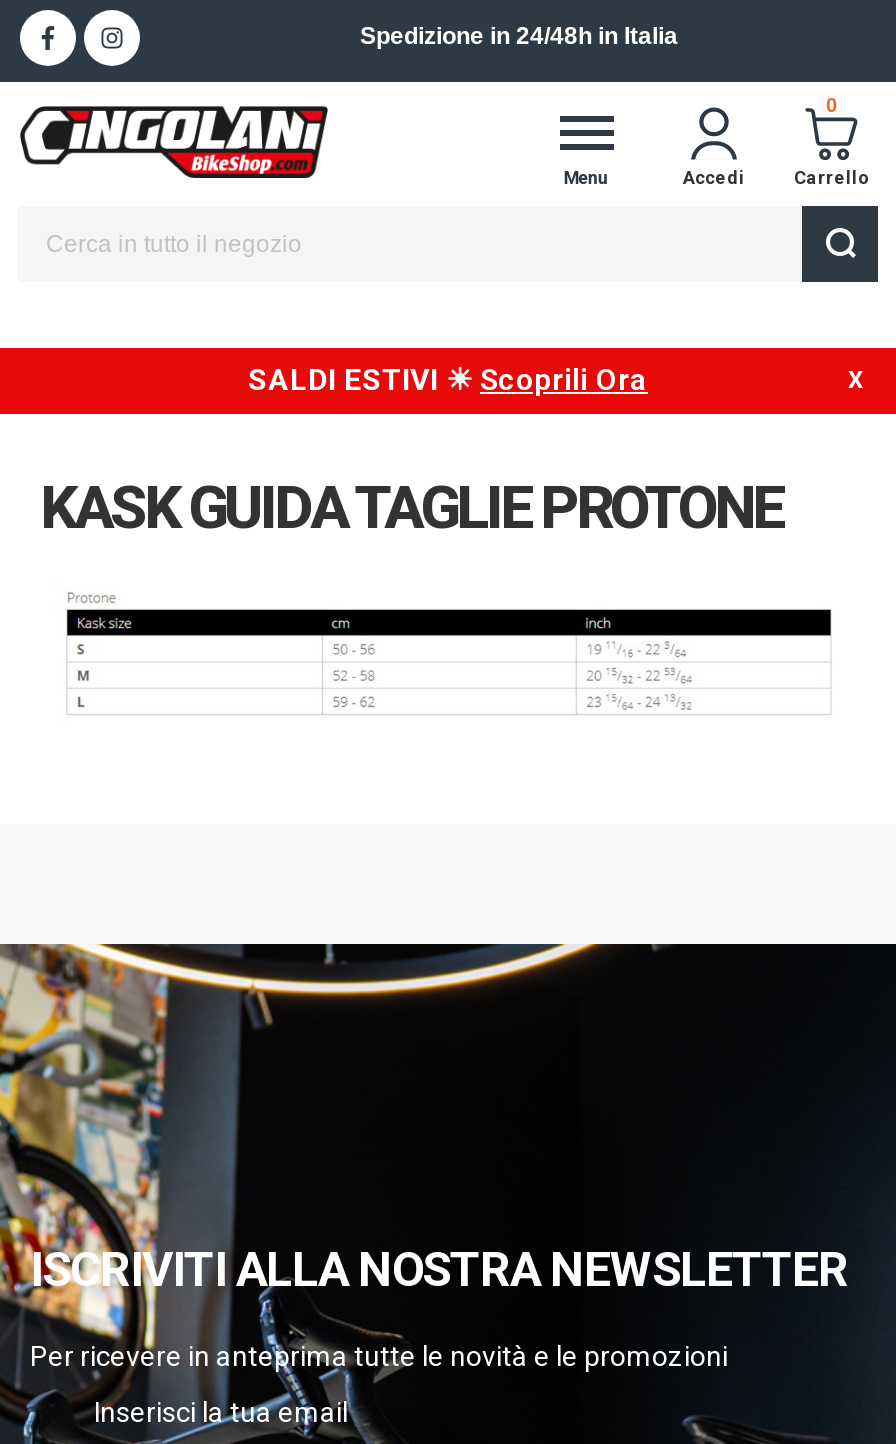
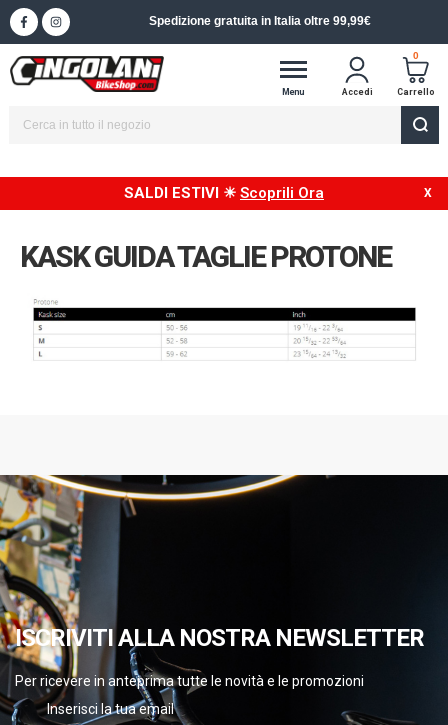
- Spedizione in 24/48h in Italia
+ Spedizione gratuita in Italia oltre 99,99€
